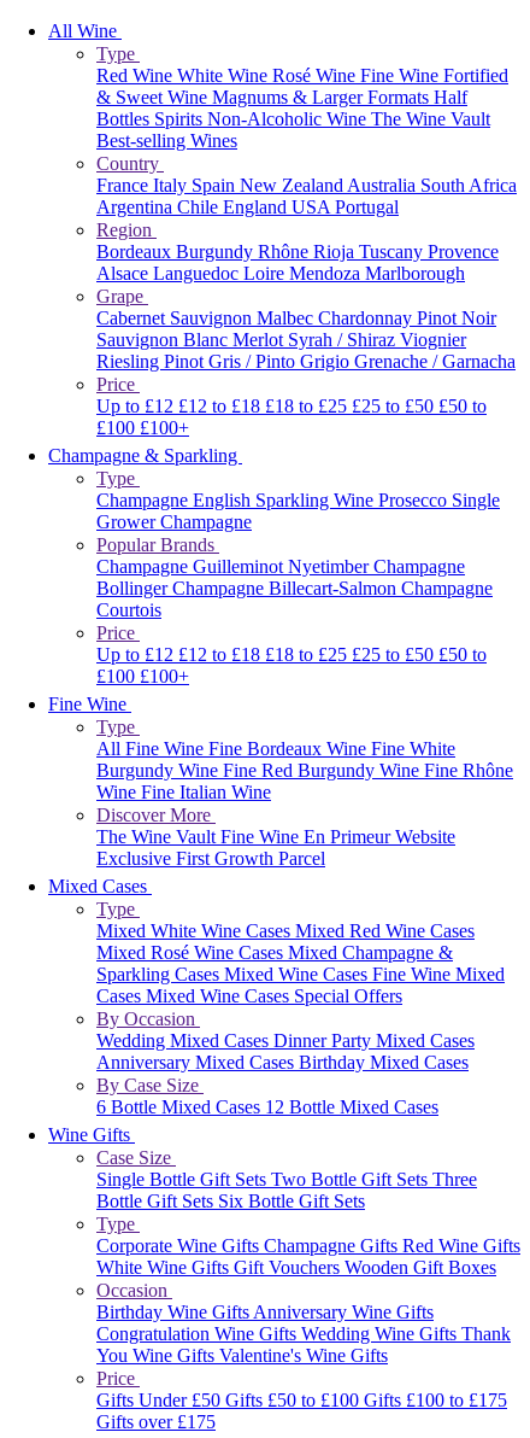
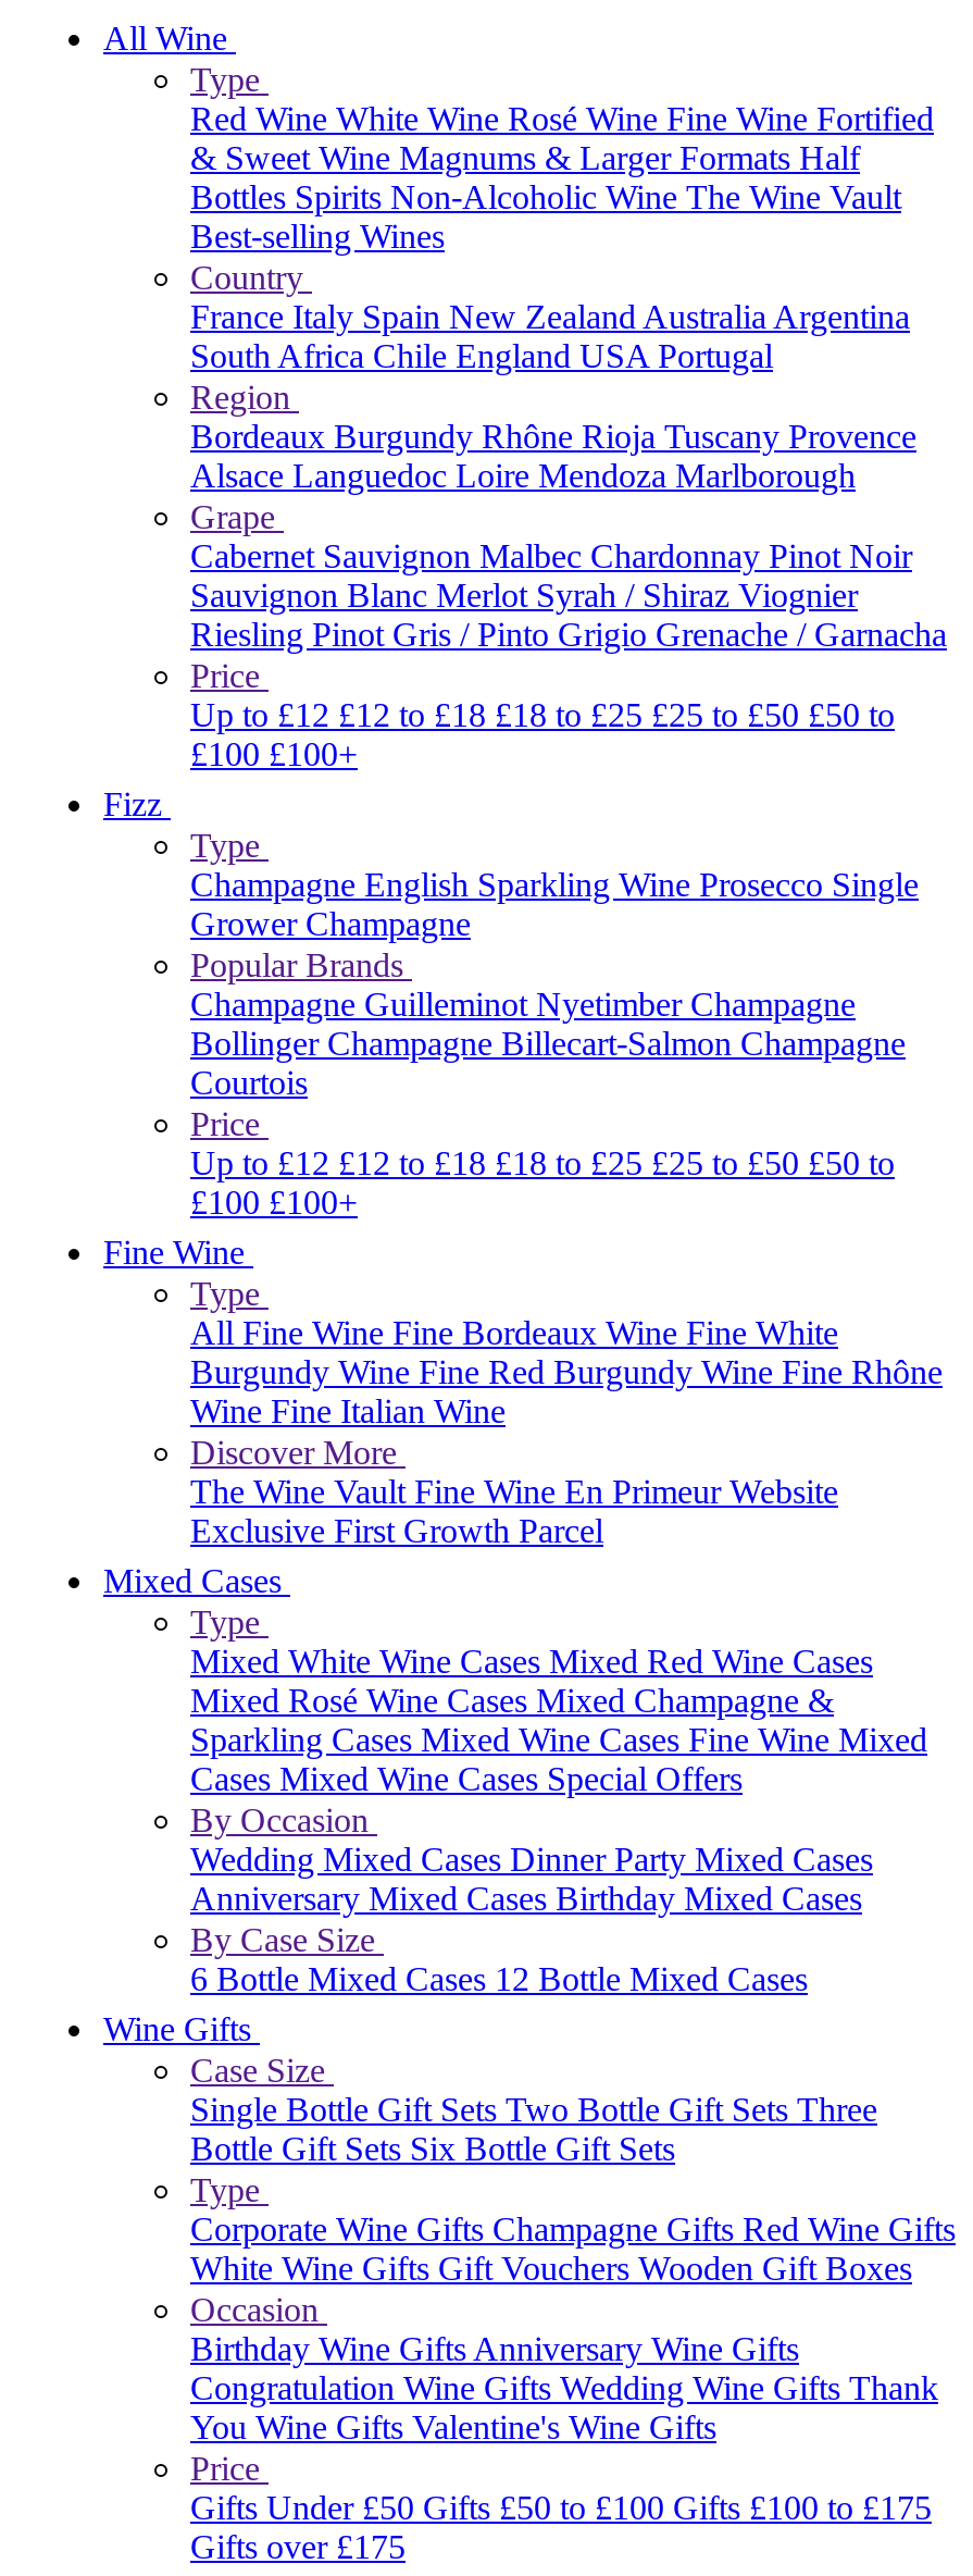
- France Italy Spain New Zealand Australia South Africa
- Argentina Chile England USA Portugal
+ France Italy Spain New Zealand Australia Argentina
+ South Africa Chile England USA Portugal

- Champagne & Sparkling
+ Fizz
